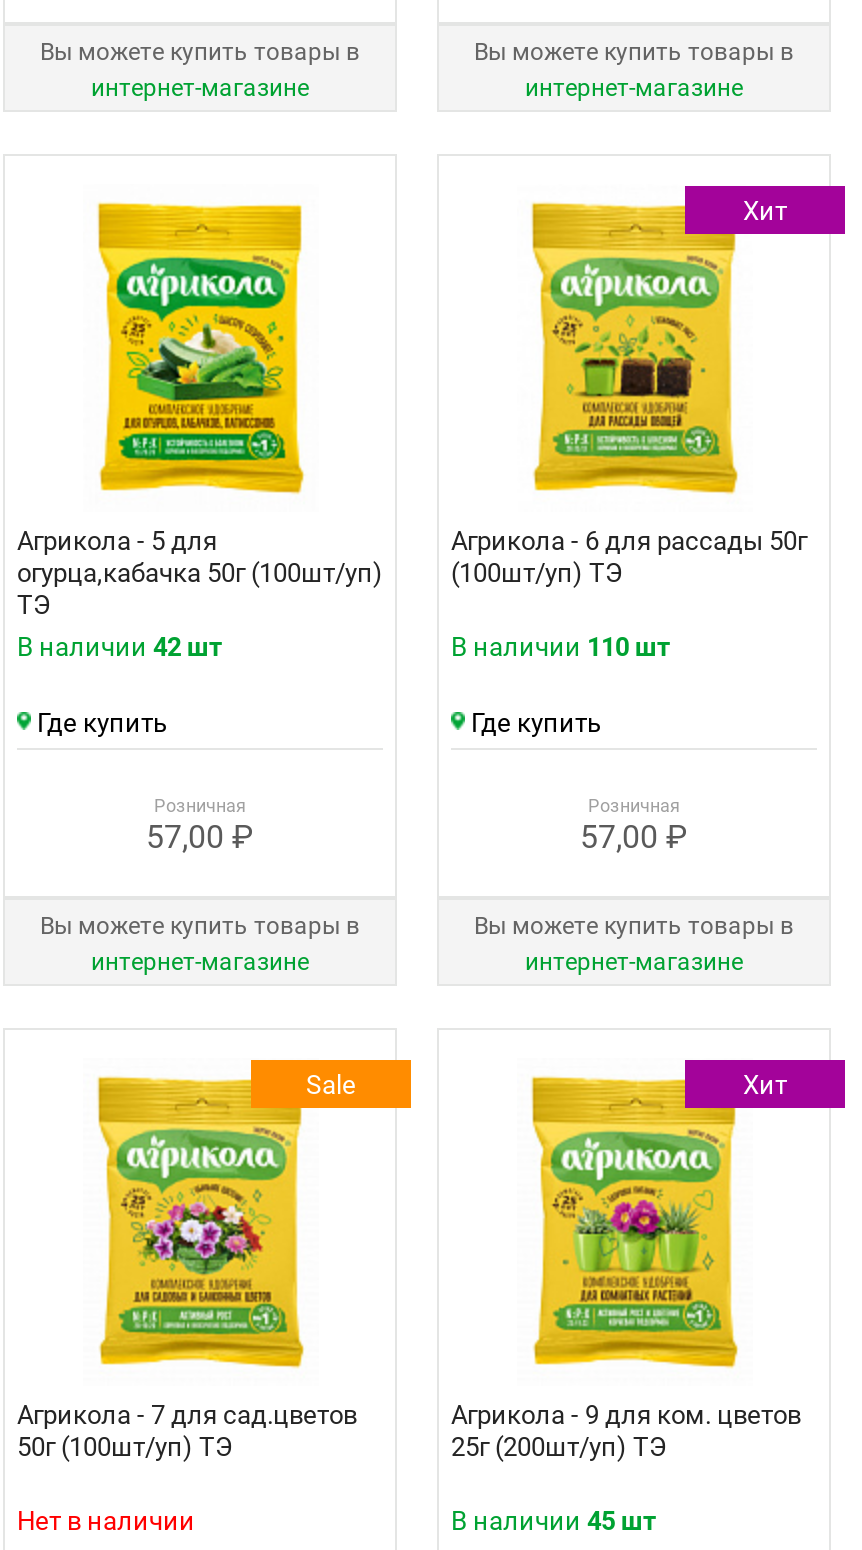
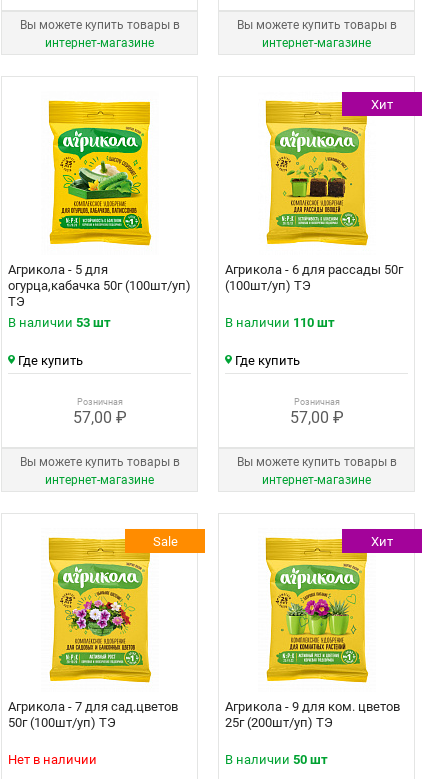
- В наличии 42 шт
+ В наличии 53 шт

- В наличии 45 шт
+ В наличии 50 шт
